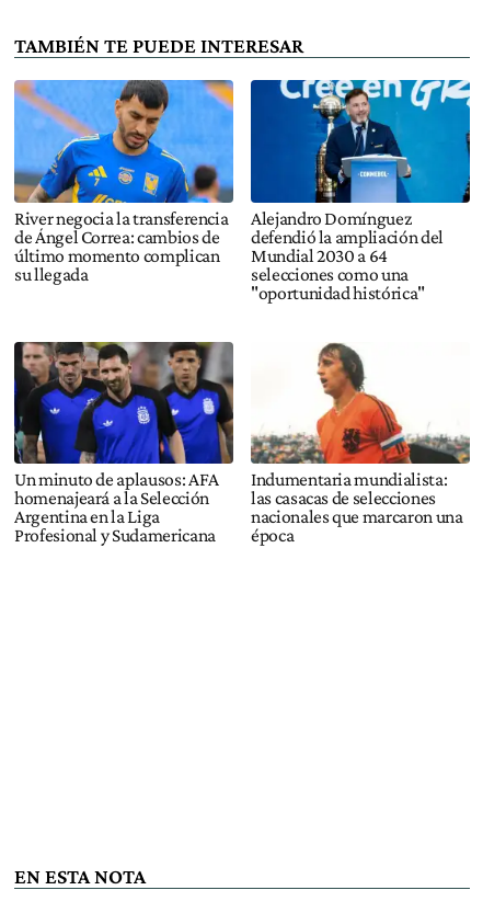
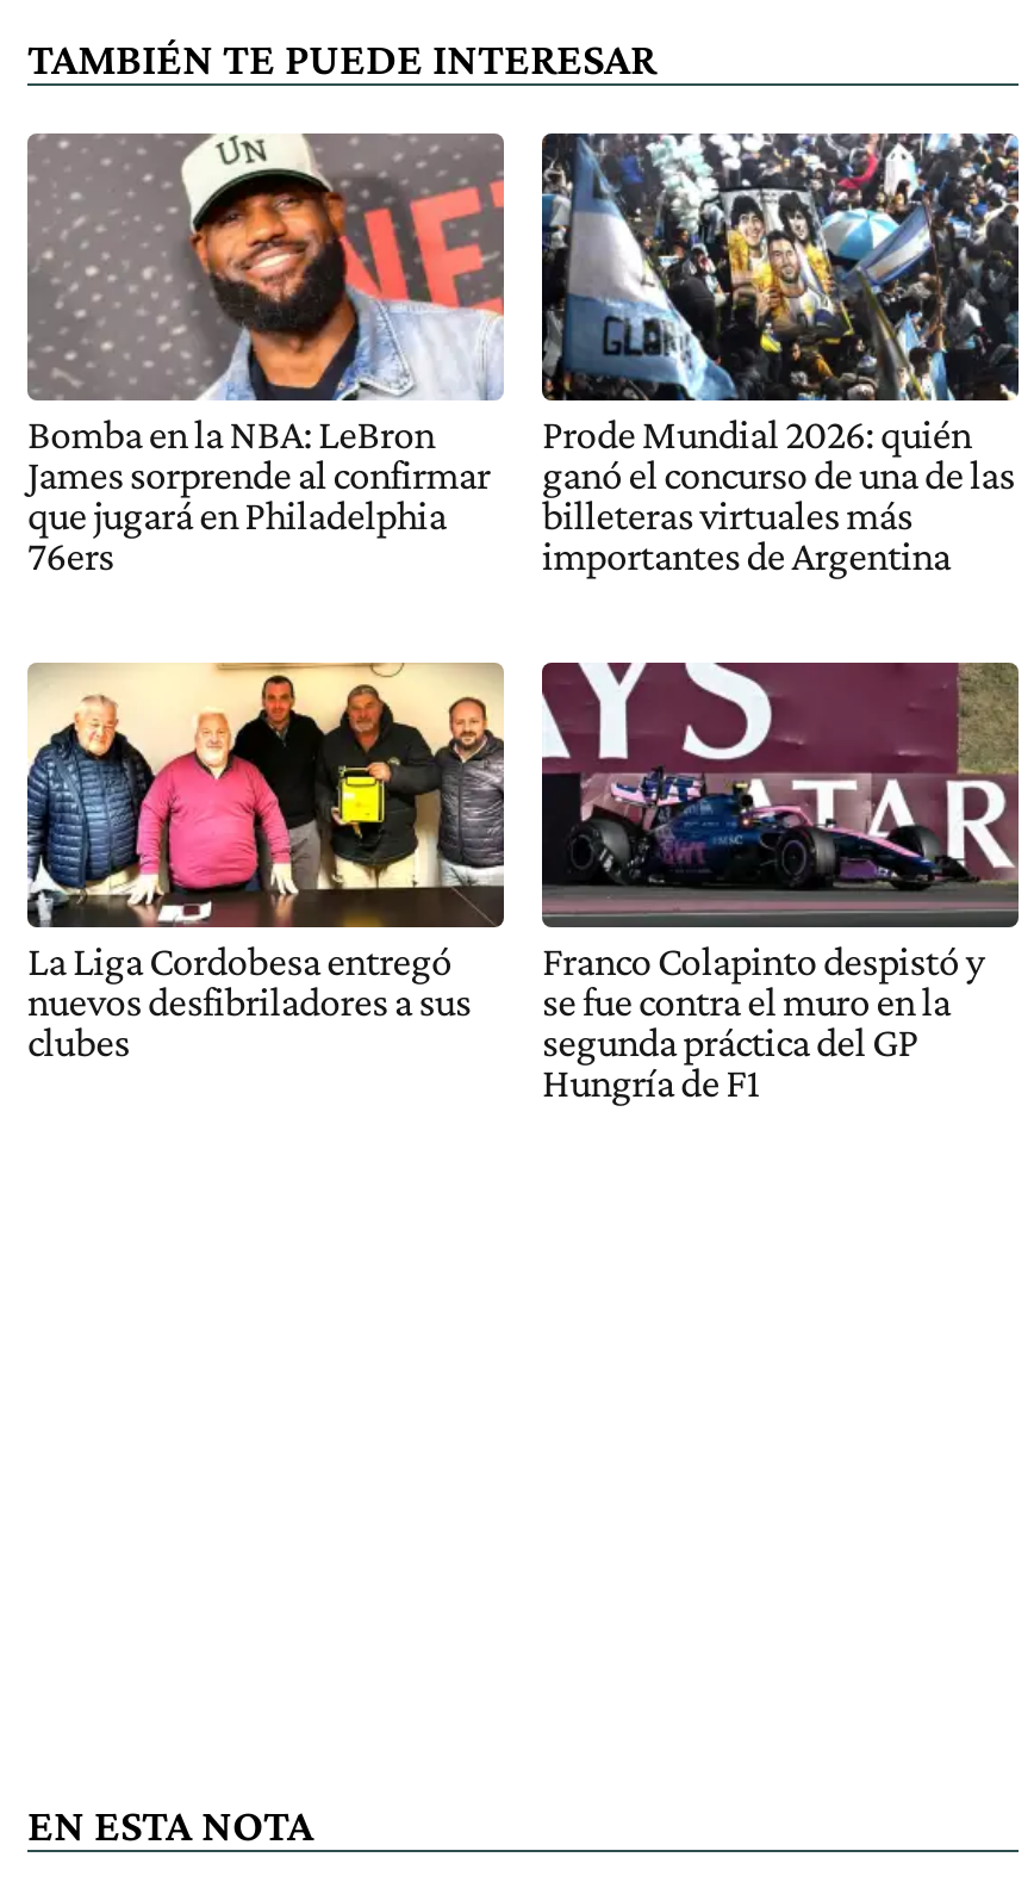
- [image]
- River negocia la transferencia
- de Ángel Correa: cambios de
- último momento complican
- su llegada
+ [image]
+ Bomba en la NBA: LeBron
+ James sorprende al confirmar
+ que jugará en Philadelphia
+ 76ers

- [image]
- Alejandro Domínguez
- defendió la ampliación del
- Mundial 2030 a 64
- selecciones como una
- "oportunidad histórica"
+ [image]
+ Prode Mundial 2026: quién
+ ganó el concurso de una de las
+ billeteras virtuales más
+ importantes de Argentina

- [image]
- Un minuto de aplausos: AFA
- homenajeará a la Selección
- Argentina en la Liga
- Profesional y Sudamericana
+ [image]
+ La Liga Cordobesa entregó
+ nuevos desfibriladores a sus
+ clubes

- [image]
- Indumentaria mundialista:
- las casacas de selecciones
- nacionales que marcaron una
- época
+ [image]
+ Franco Colapinto despistó y
+ se fue contra el muro en la
+ segunda práctica del GP
+ Hungría de F1
